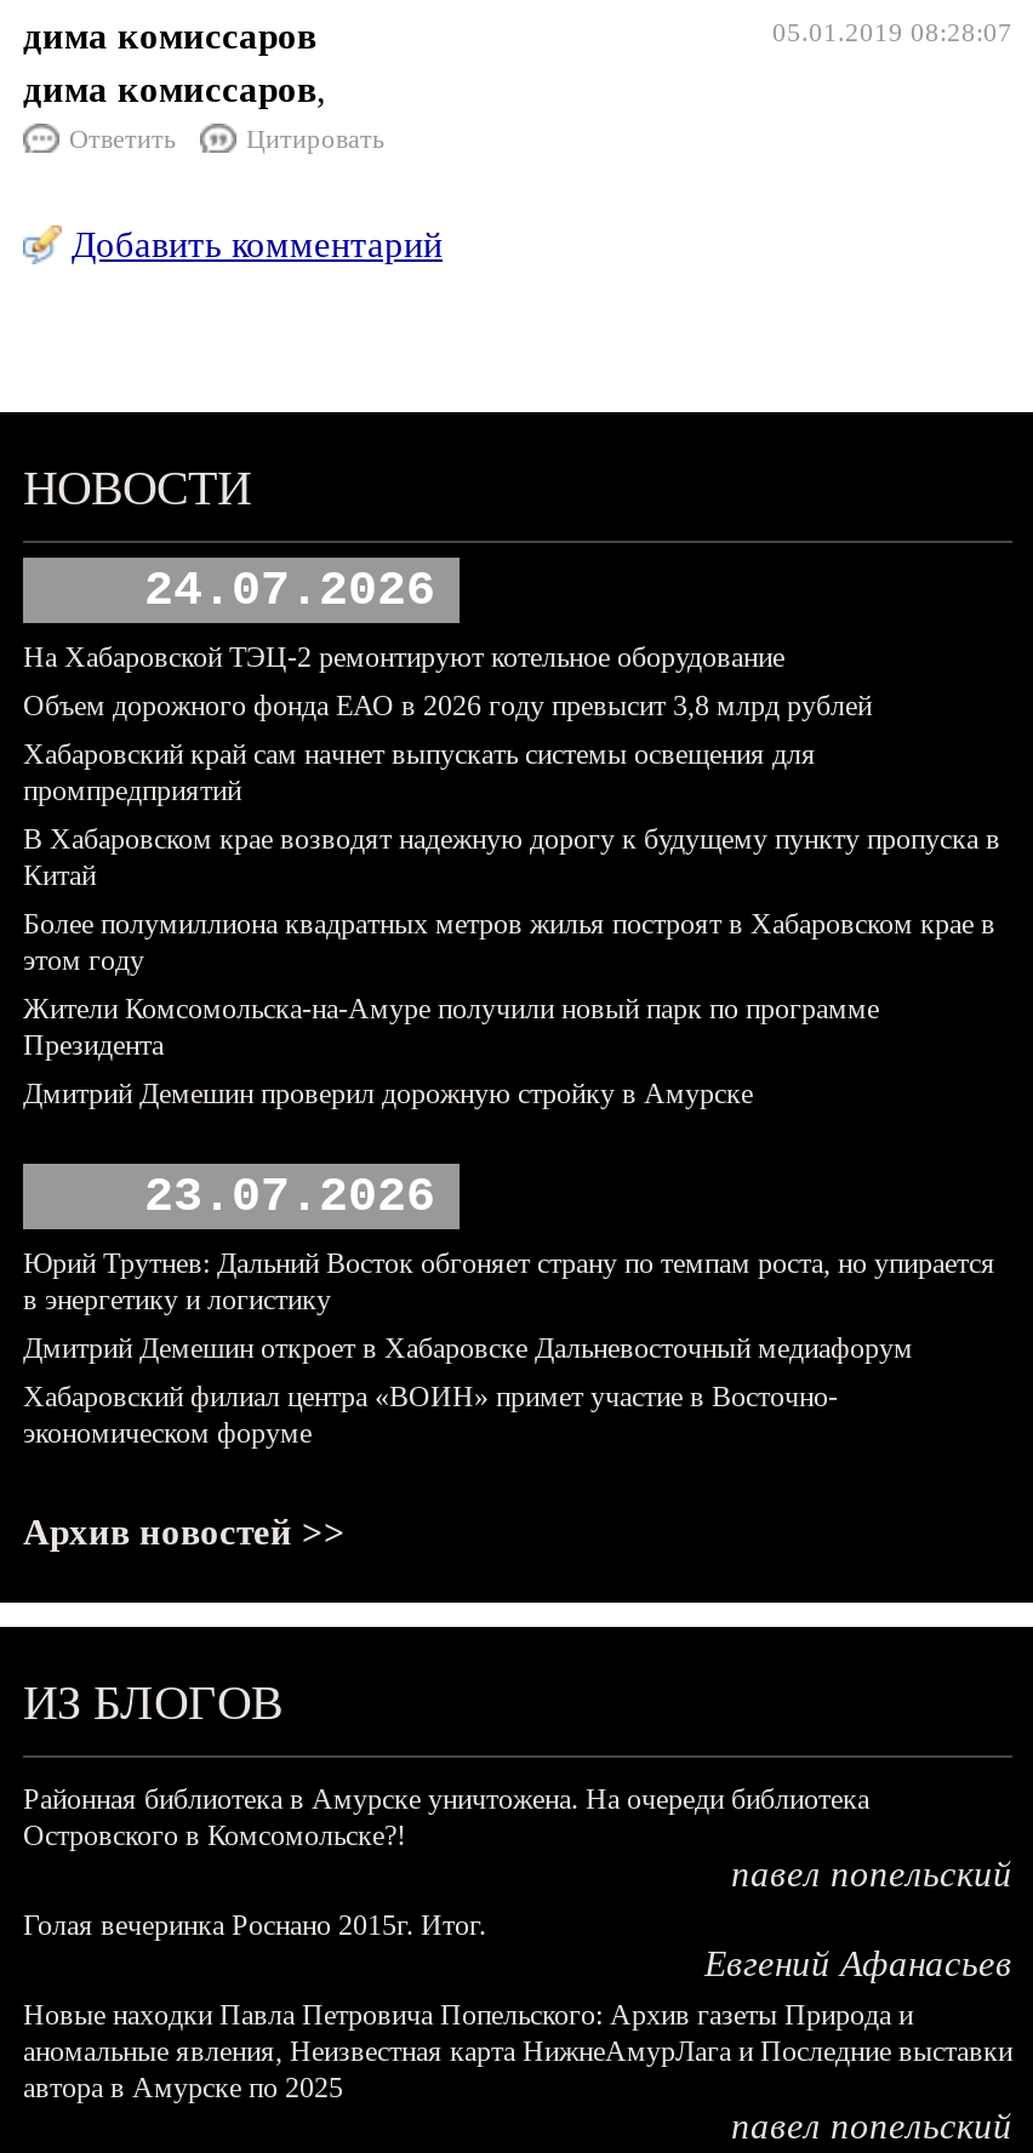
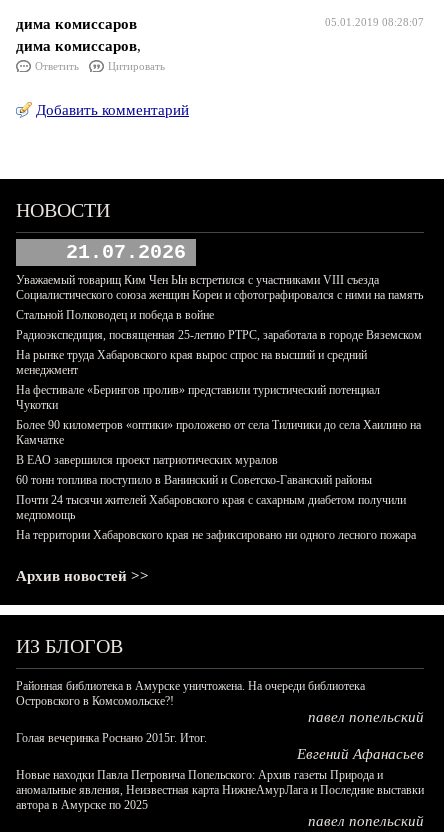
- 24.07.2026
- На Хабаровской ТЭЦ-2 ремонтируют котельное оборудование
- Объем дорожного фонда ЕАО в 2026 году превысит 3,8 млрд рублей
- Хабаровский край сам начнет выпускать системы освещения для
- промпредприятий
- В Хабаровском крае возводят надежную дорогу к будущему пункту пропуска в
- Китай
- Более полумиллиона квадратных метров жилья построят в Хабаровском крае в
- этом году
- Жители Комсомольска-на-Амуре получили новый парк по программе
- Президента
- Дмитрий Демешин проверил дорожную стройку в Амурске
- 23.07.2026
- Юрий Трутнев: Дальний Восток обгоняет страну по темпам роста, но упирается
- в энергетику и логистику
- Дмитрий Демешин откроет в Хабаровске Дальневосточный медиафорум
- Хабаровский филиал центра «ВОИН» примет участие в Восточно-
- экономическом форуме
+ 21.07.2026
+ Уважаемый товарищ Ким Чен Ын встретился с участниками VIII съезда
+ Социалистического союза женщин Кореи и сфотографировался с ними на память
+ Стальной Полководец и победа в войне
+ Радиоэкспедиция, посвященная 25-летию РТРС, заработала в городе Вяземском
+ На рынке труда Хабаровского края вырос спрос на высший и средний
+ менеджмент
+ На фестивале «Берингов пролив» представили туристический потенциал
+ Чукотки
+ Более 90 километров «оптики» проложено от села Тиличики до села Хаилино на
+ Камчатке
+ В ЕАО завершился проект патриотических муралов
+ 60 тонн топлива поступило в Ванинский и Советско-Гаванский районы
+ Почти 24 тысячи жителей Хабаровского края с сахарным диабетом получили
+ медпомощь
+ На территории Хабаровского края не зафиксировано ни одного лесного пожара
